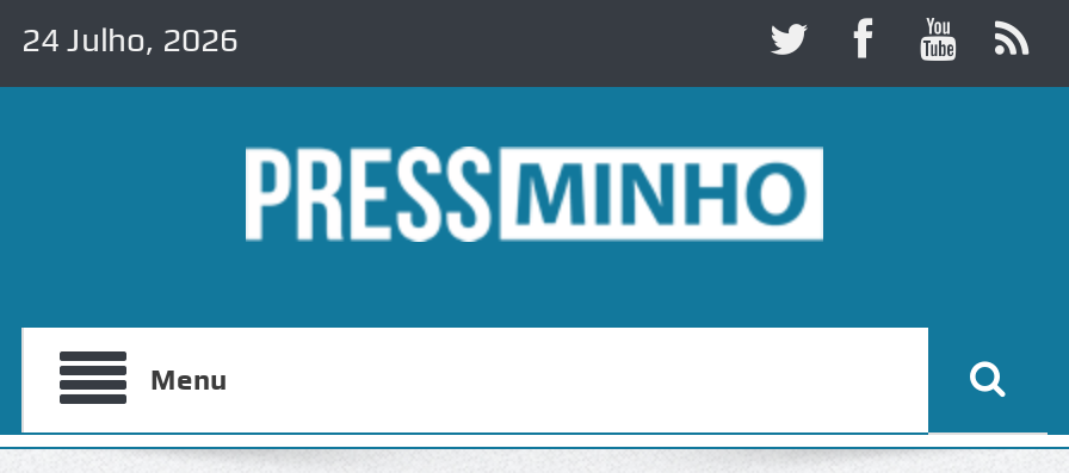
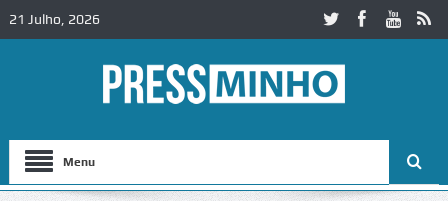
- 24 Julho, 2026
+ 21 Julho, 2026
